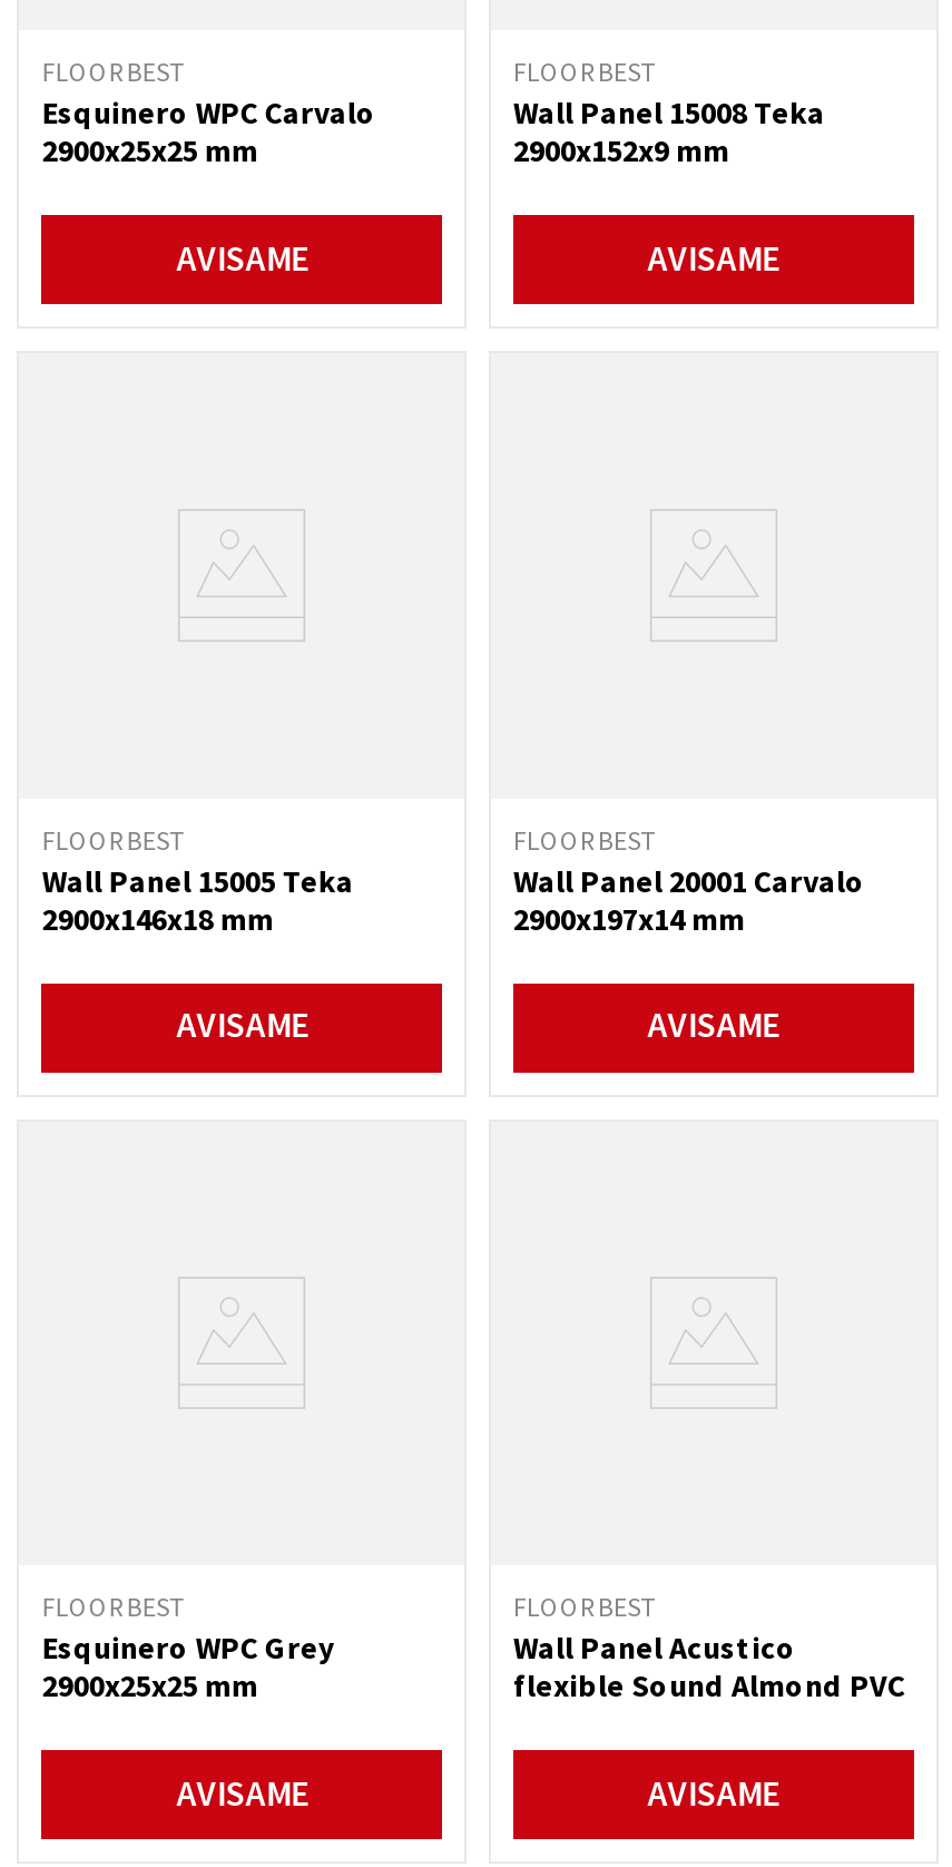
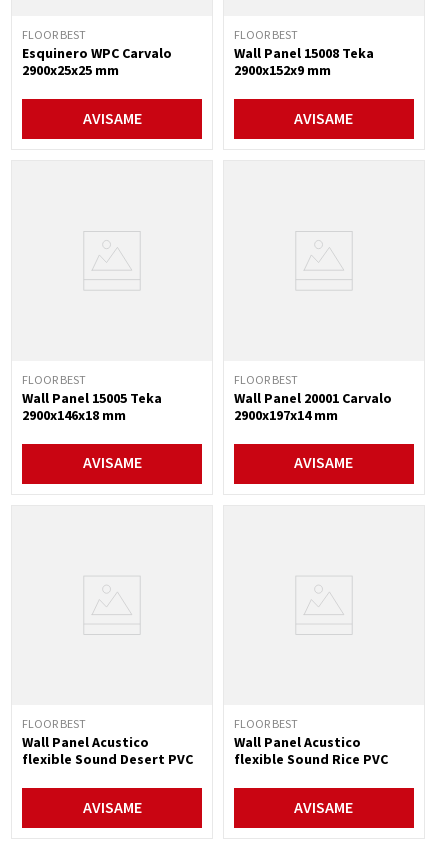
- Esquinero WPC Grey
- 2900x25x25 mm
+ Wall Panel Acustico
+ flexible Sound Desert PVC

- flexible Sound Almond PVC
+ flexible Sound Rice PVC
